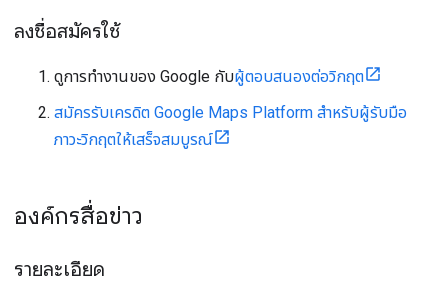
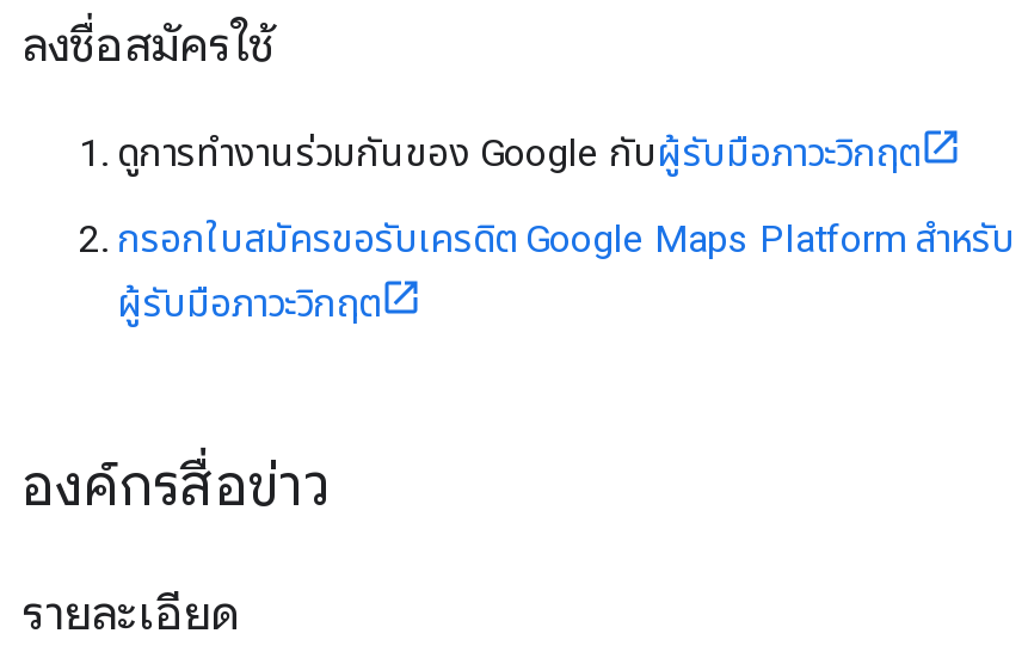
- ดูการทำงานของ Google กับผู้ตอบสนองต่อวิกฤต
+ ดูการทำงานร่วมกันของ Google กับผู้รับมือภาวะวิกฤต

- สมัครรับเครดิต Google Maps Platform สำหรับผู้รับมือ
- ภาวะวิกฤตให้เสร็จสมบูรณ์
+ กรอกใบสมัครขอรับเครดิต Google Maps Platform สำหรับ
+ ผู้รับมือภาวะวิกฤต
